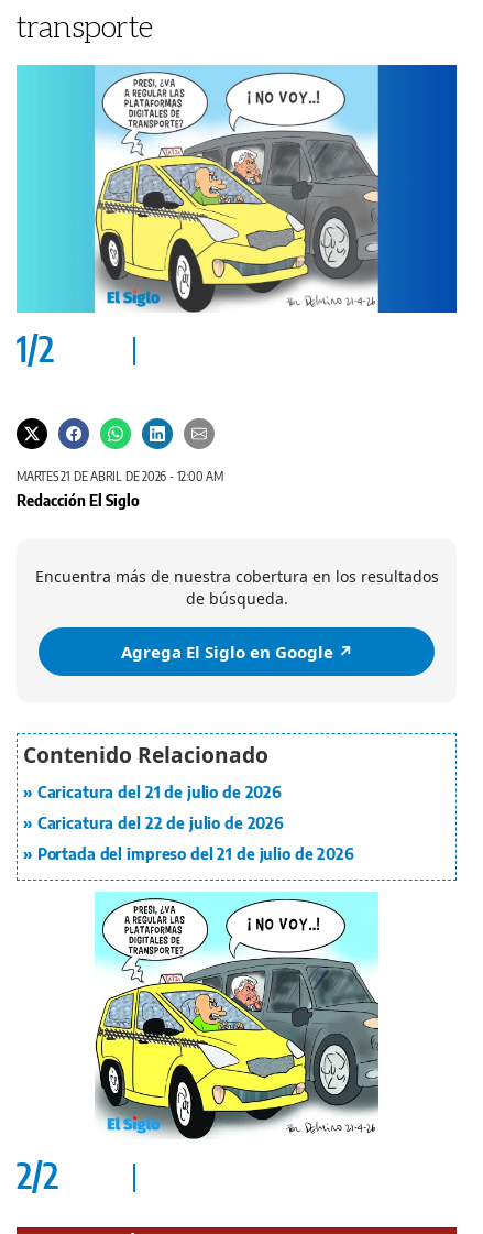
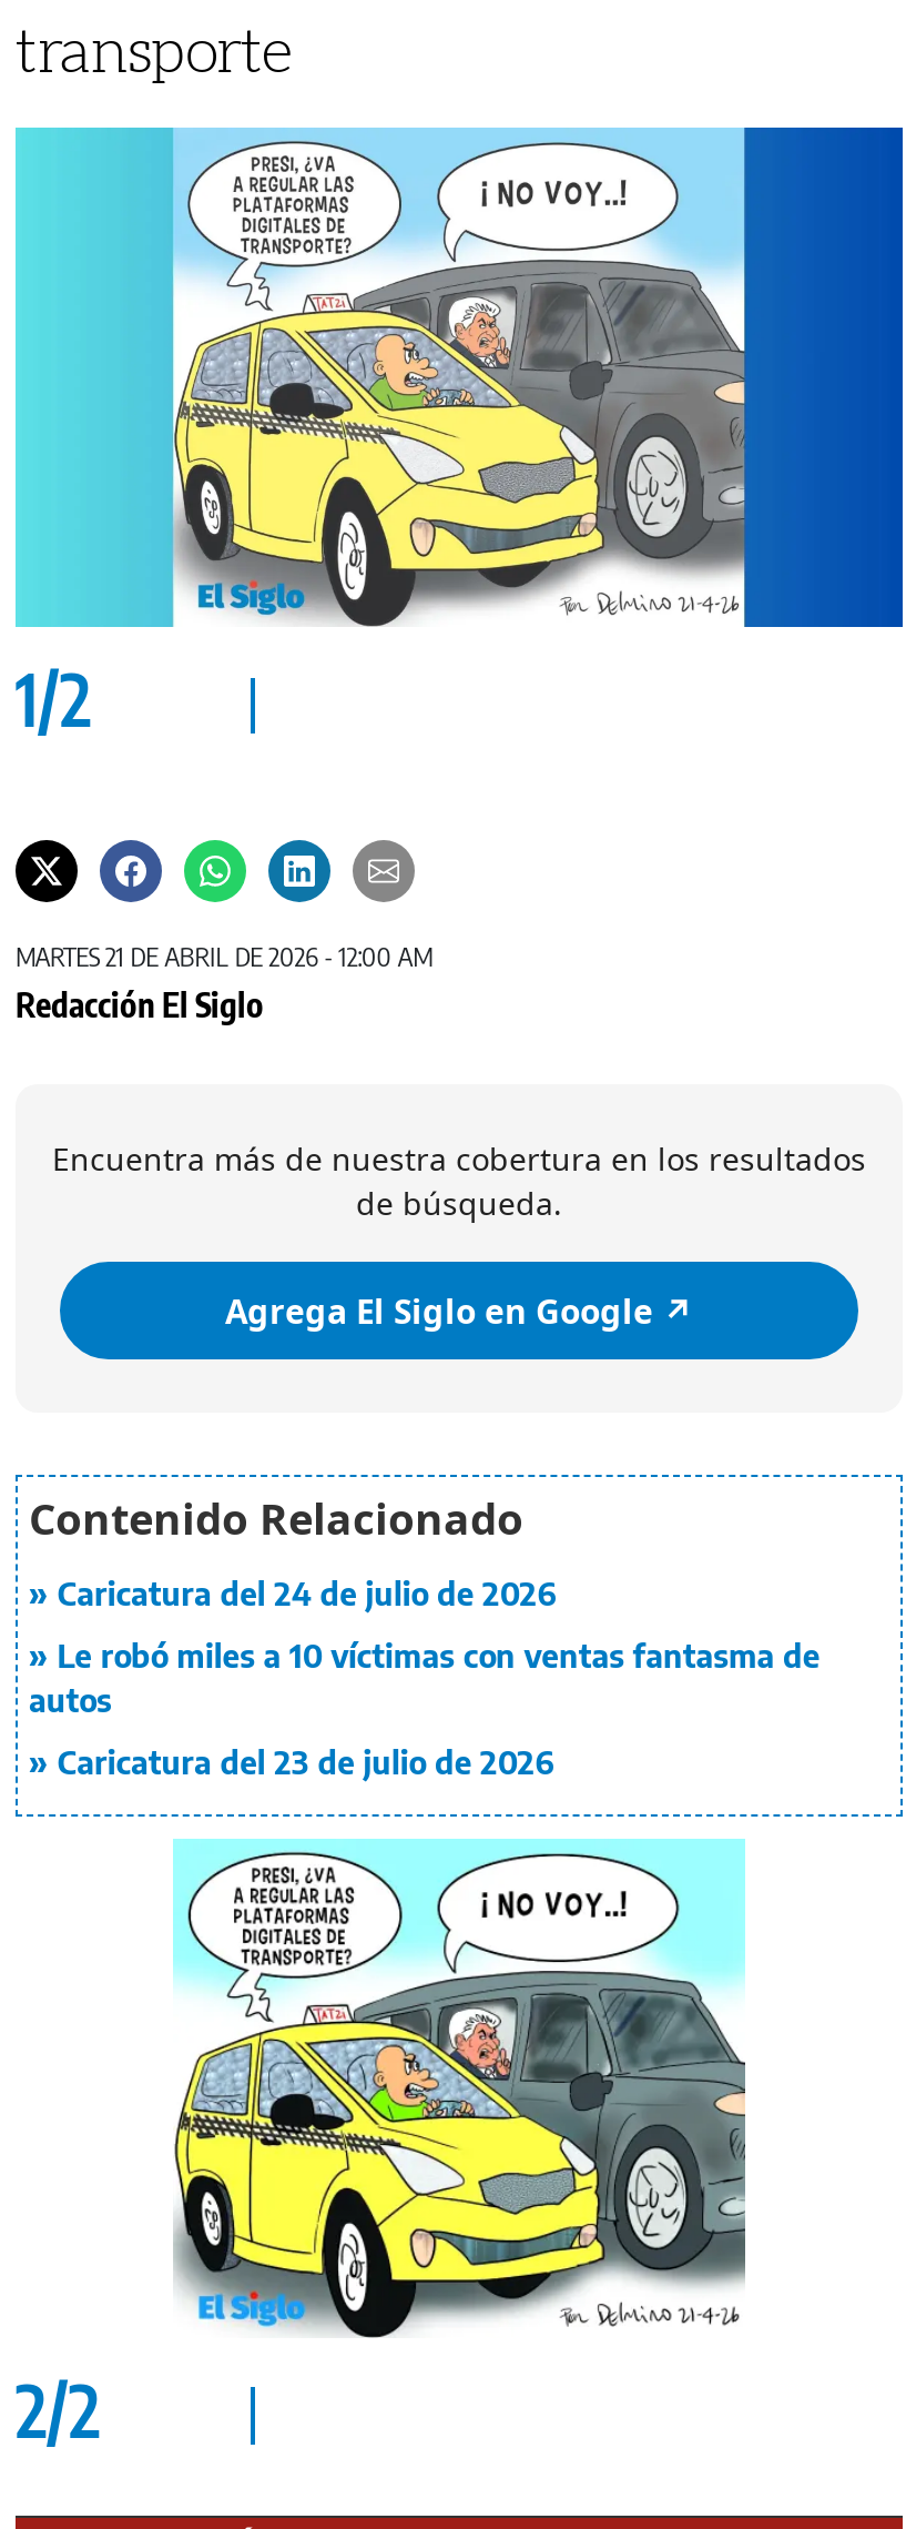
- Caricatura del 21 de julio de 2026
+ Caricatura del 24 de julio de 2026

- Caricatura del 22 de julio de 2026
+ Le robó miles a 10 víctimas con ventas fantasma de
+ autos

- Portada del impreso del 21 de julio de 2026
+ Caricatura del 23 de julio de 2026
